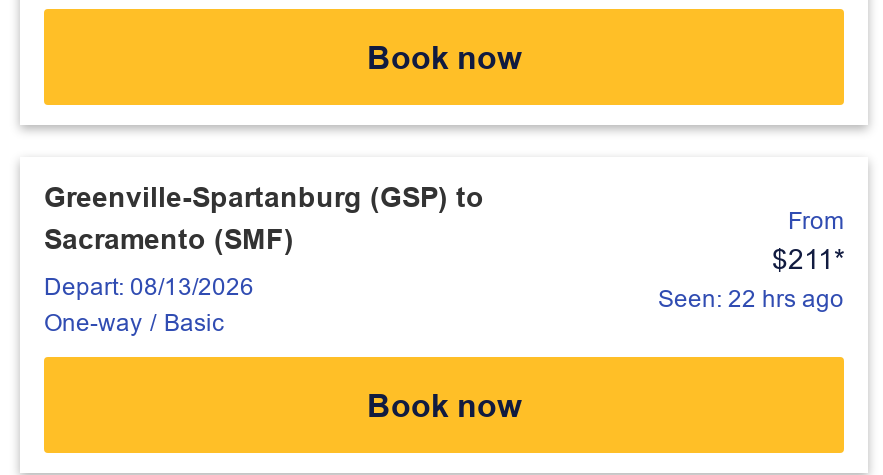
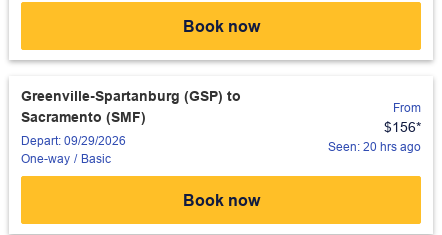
- $211 *
+ $156 *

- Depart: 08/13/2026
+ Depart: 09/29/2026

- Seen: 22 hrs ago
+ Seen: 20 hrs ago
